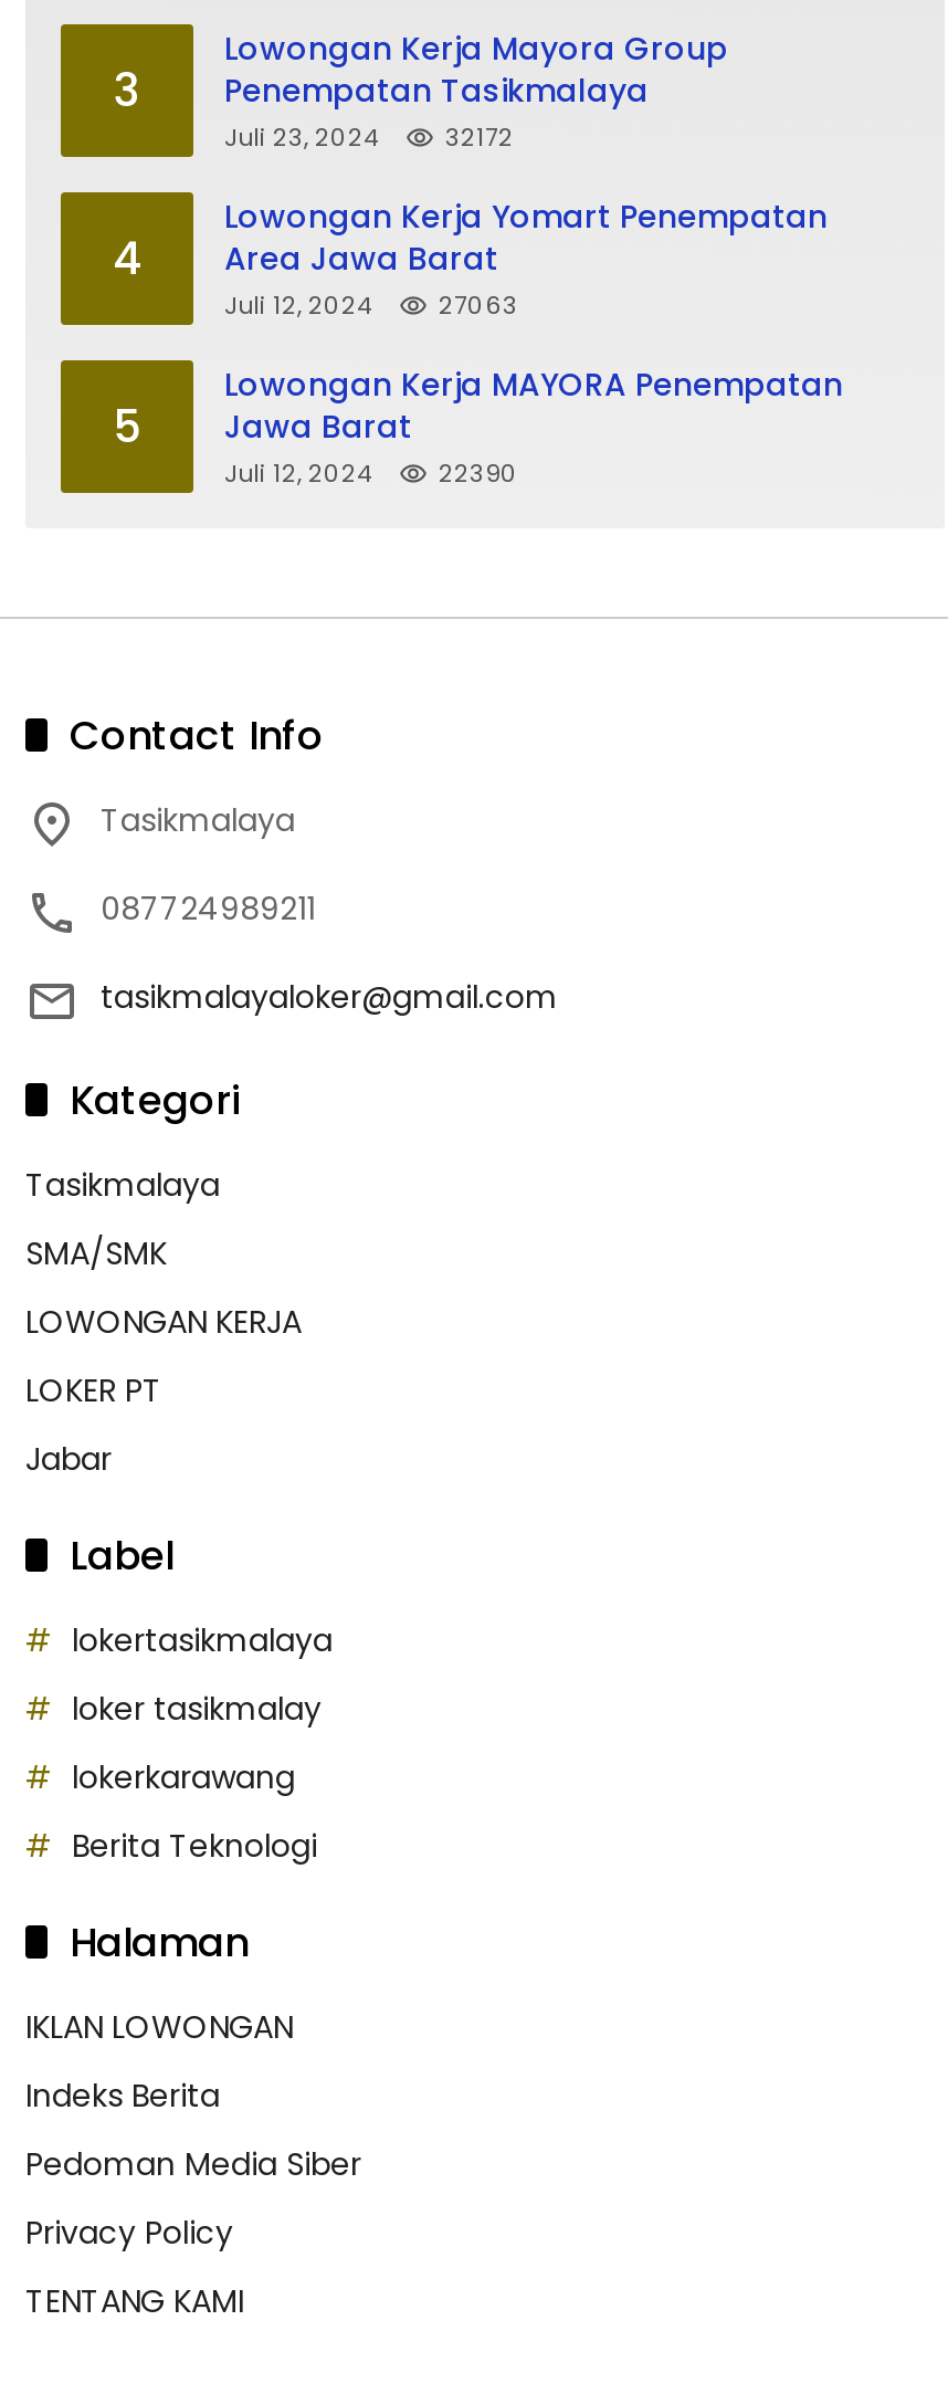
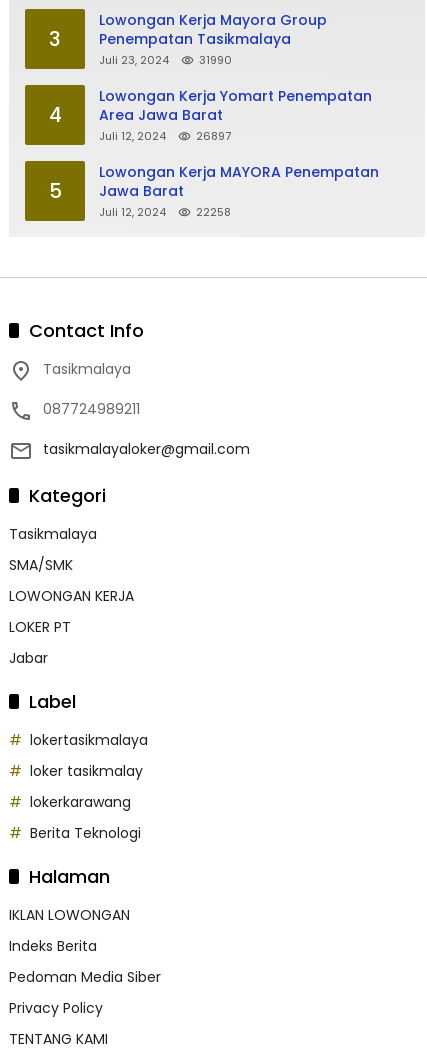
- Juli 23, 2024 32172
+ Juli 23, 2024 31990

- Juli 12, 2024 27063
+ Juli 12, 2024 26897

- Juli 12, 2024 22390
+ Juli 12, 2024 22258
